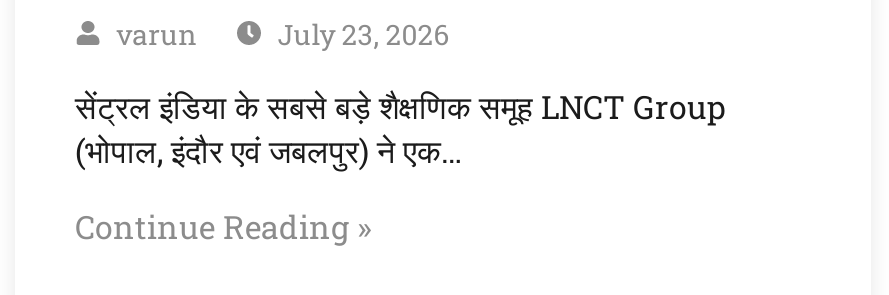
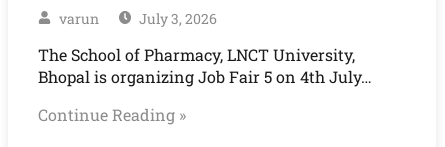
- varun July 23, 2026
+ varun July 3, 2026

- सेंट्रल इंडिया के सबसे बड़े शैक्षणिक समूह LNCT Group
- (भोपाल, इंदौर एवं जबलपुर) ने एक…
+ The School of Pharmacy, LNCT University,
+ Bhopal is organizing Job Fair 5 on 4th July…
